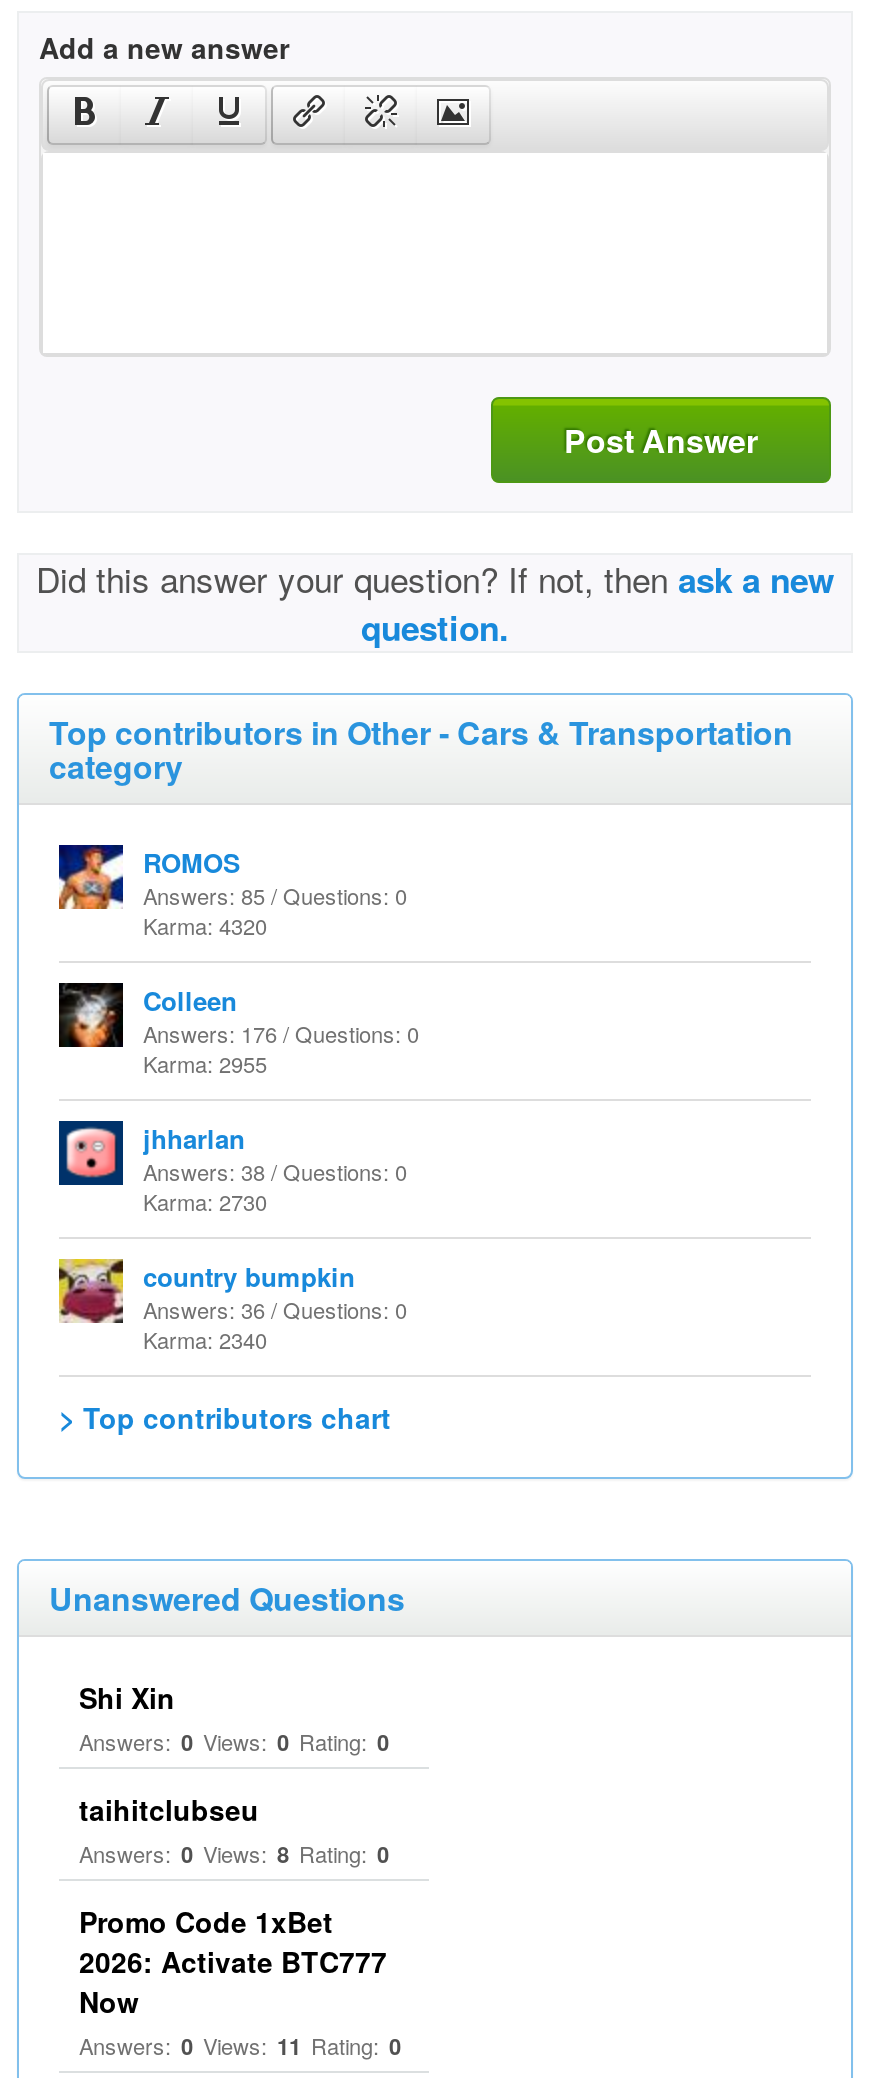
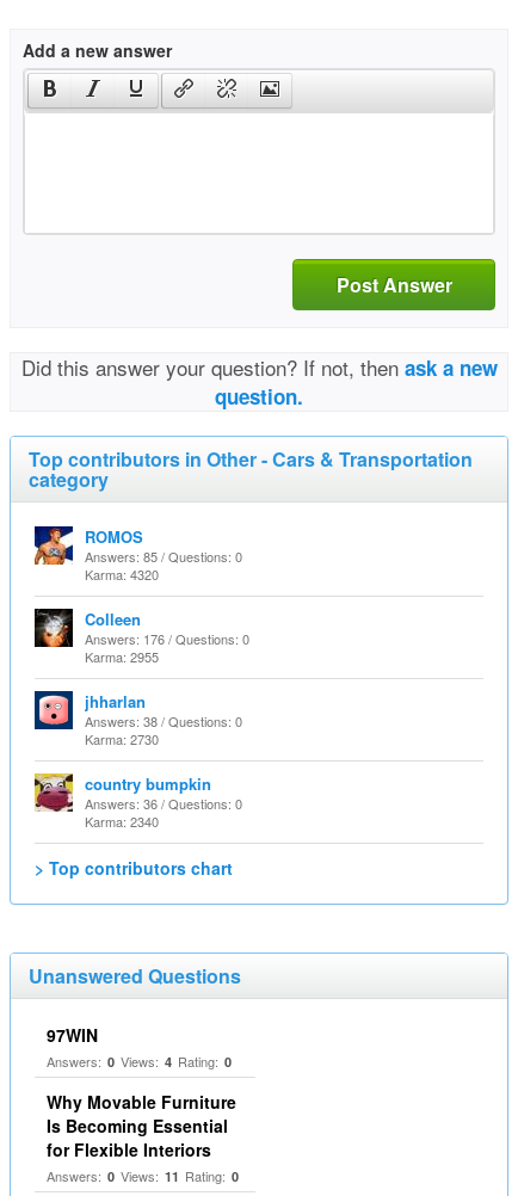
- Shi Xin
- Answers: 0 Views: 0 Rating: 0
- taihitclubseu
- Answers: 0 Views: 8 Rating: 0
- Promo Code 1xBet
- 2026: Activate BTC777
- Now
+ 97WIN
+ Answers: 0 Views: 4 Rating: 0
+ Why Movable Furniture
+ Is Becoming Essential
+ for Flexible Interiors
